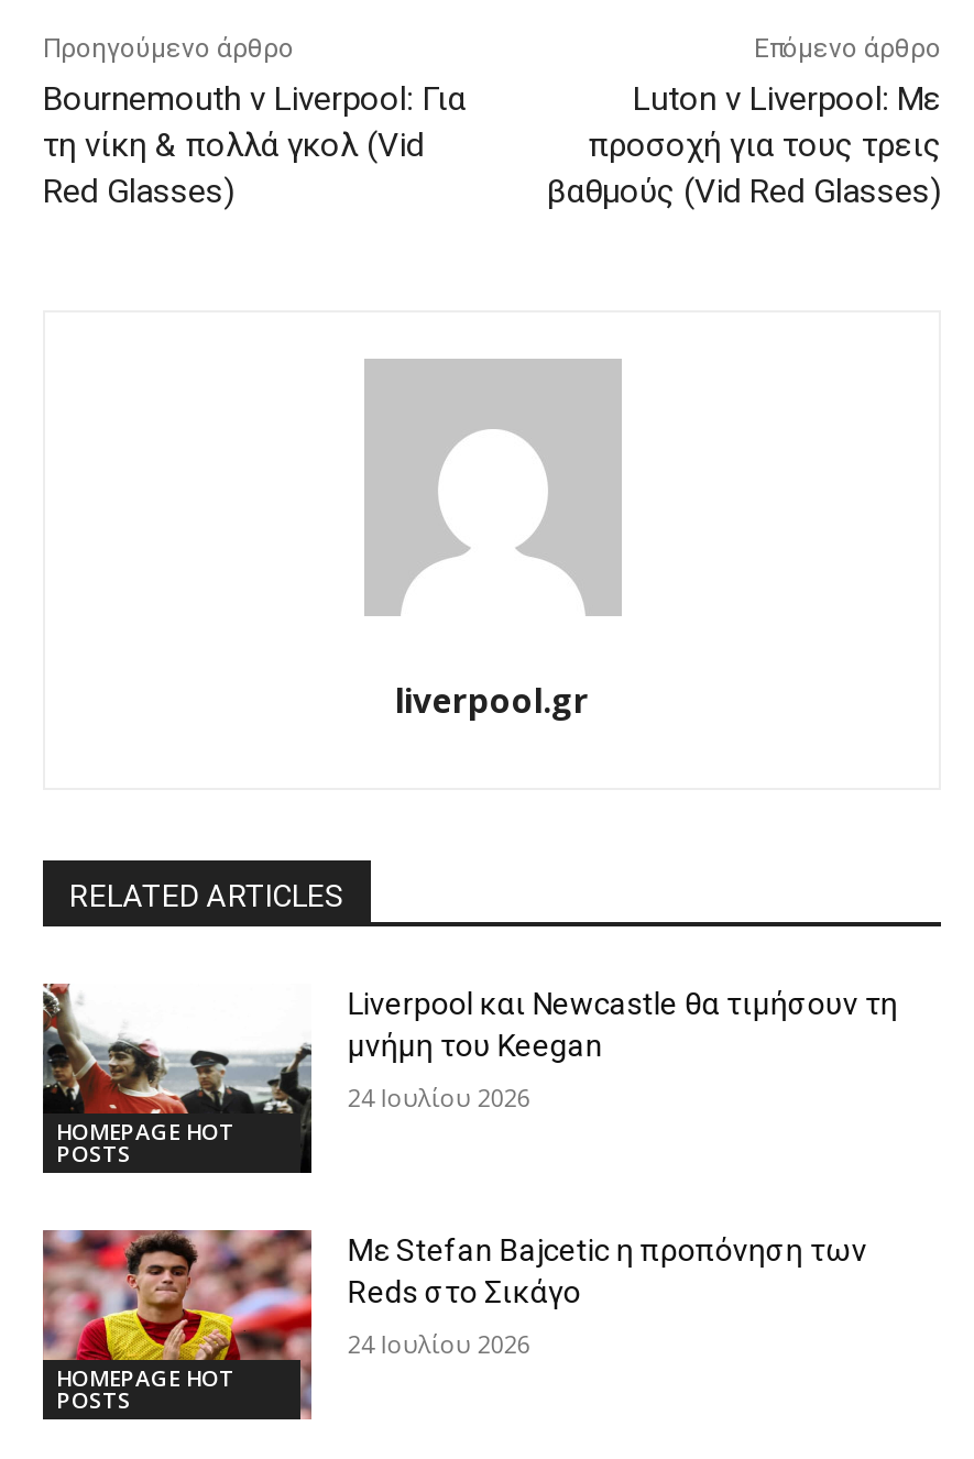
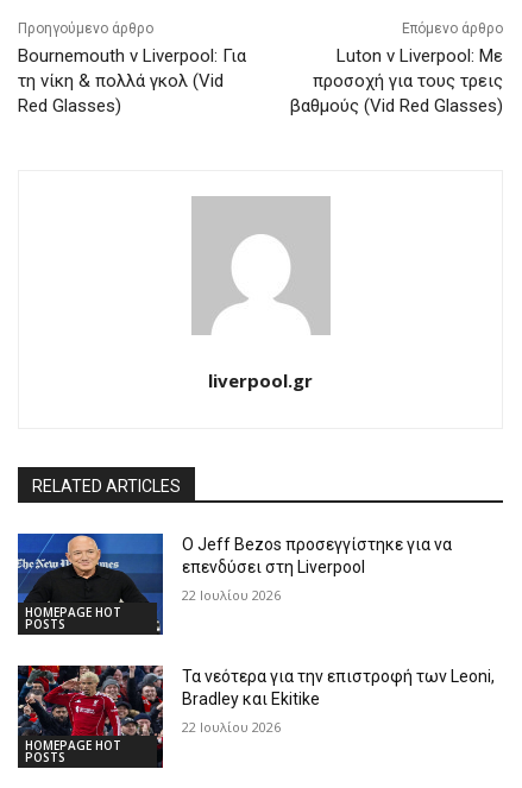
- [image]
- Liverpool και Newcastle θα τιμήσουν τη
- μνήμη του Keegan
+ [image]
+ Ο Jeff Bezos προσεγγίστηκε για να
+ επενδύσει στη Liverpool

- 24 Ιουλίου 2026
+ 22 Ιουλίου 2026

- [image]
- Με Stefan Bajcetic η προπόνηση των
- Reds στο Σικάγο
+ [image]
+ Τα νεότερα για την επιστροφή των Leoni,
+ Bradley και Ekitike

- 24 Ιουλίου 2026
+ 22 Ιουλίου 2026
